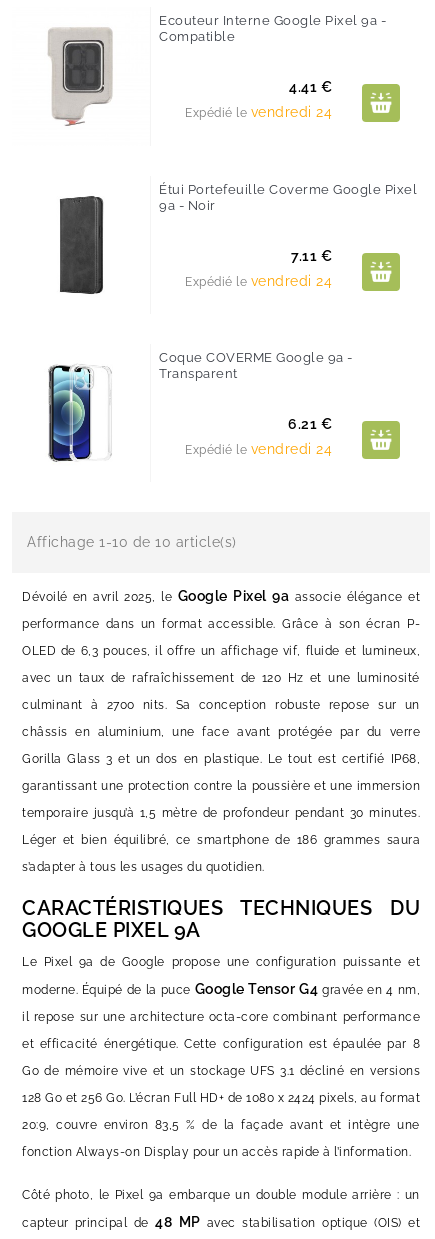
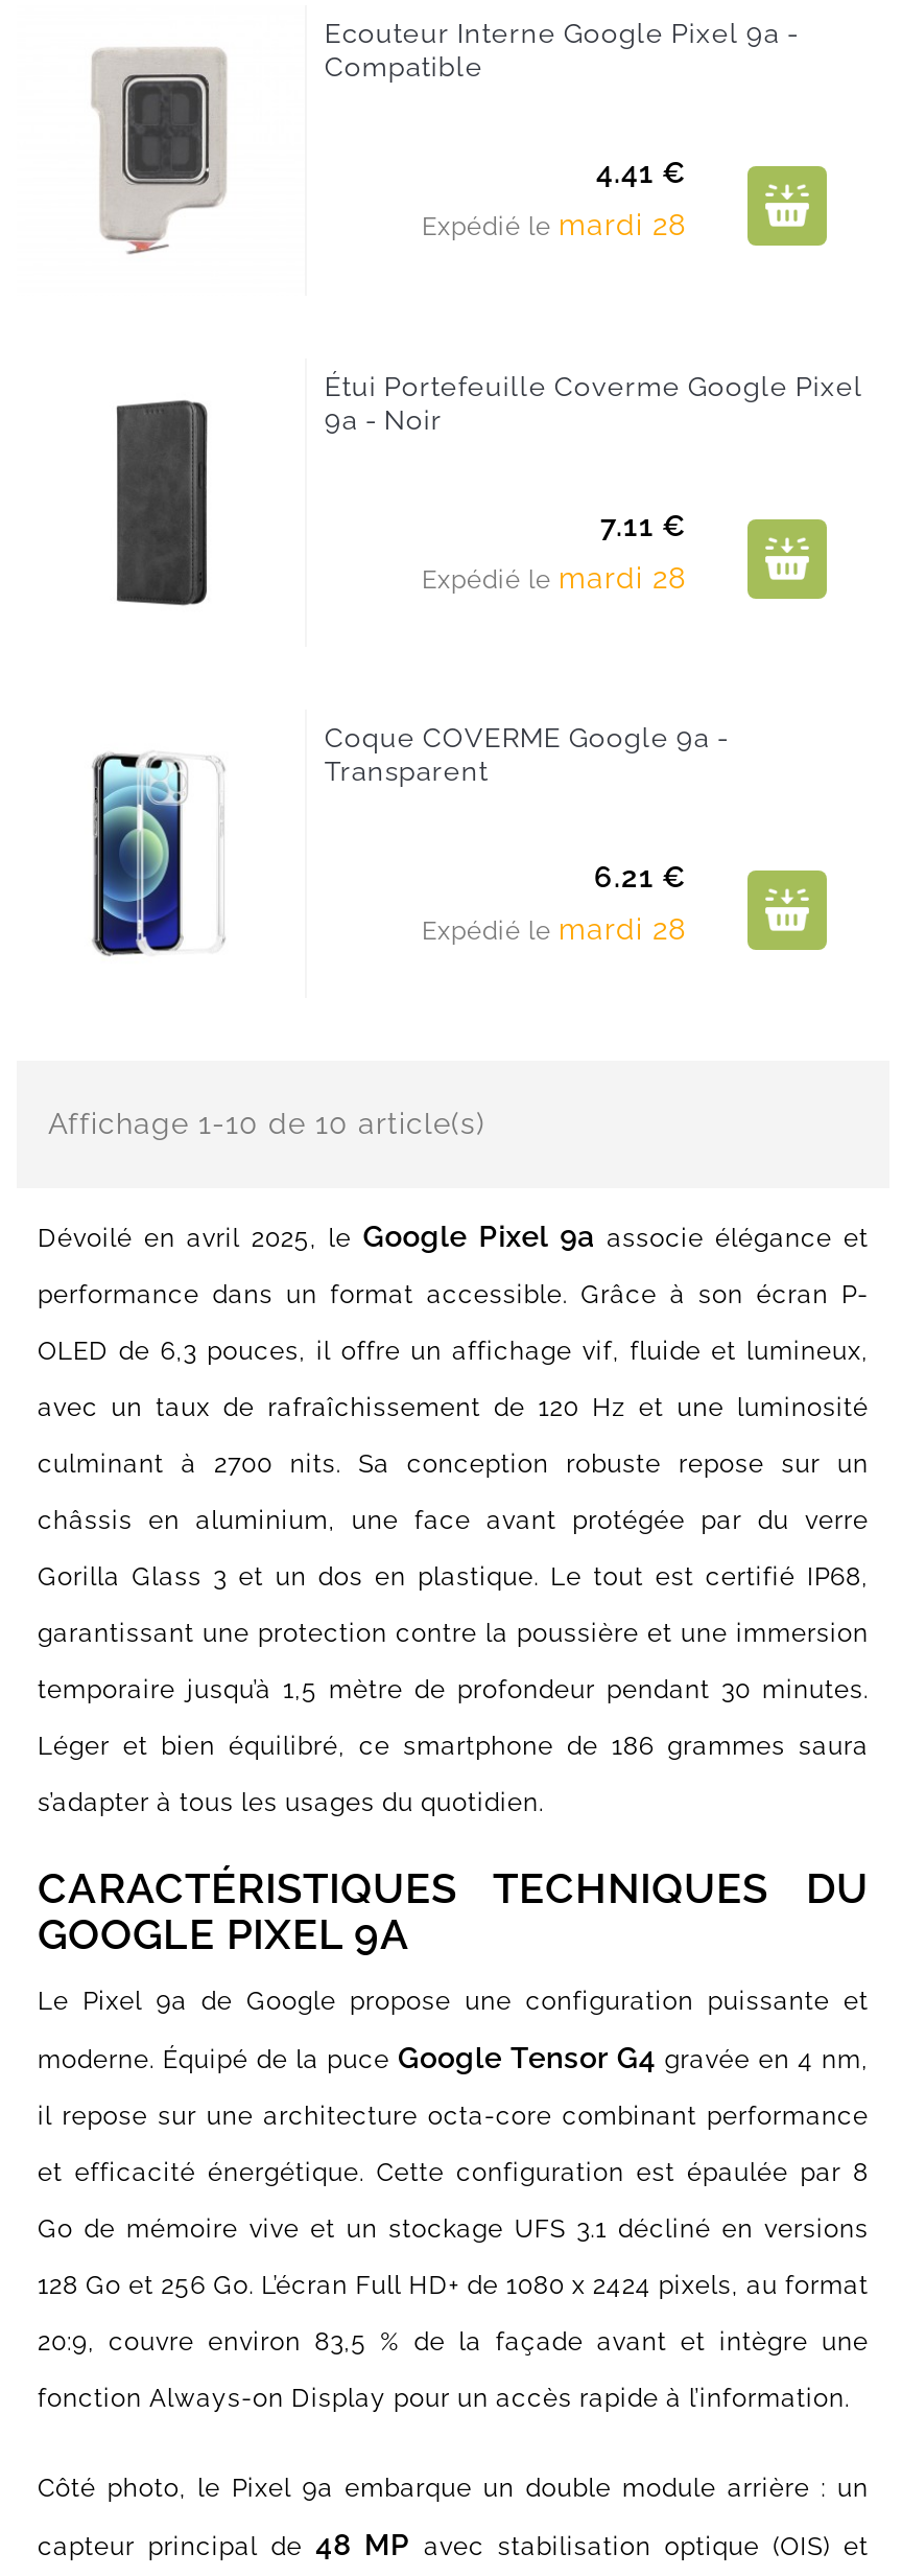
- Expédié le vendredi 24
+ Expédié le mardi 28

- Expédié le vendredi 24
+ Expédié le mardi 28

- Expédié le vendredi 24
+ Expédié le mardi 28
